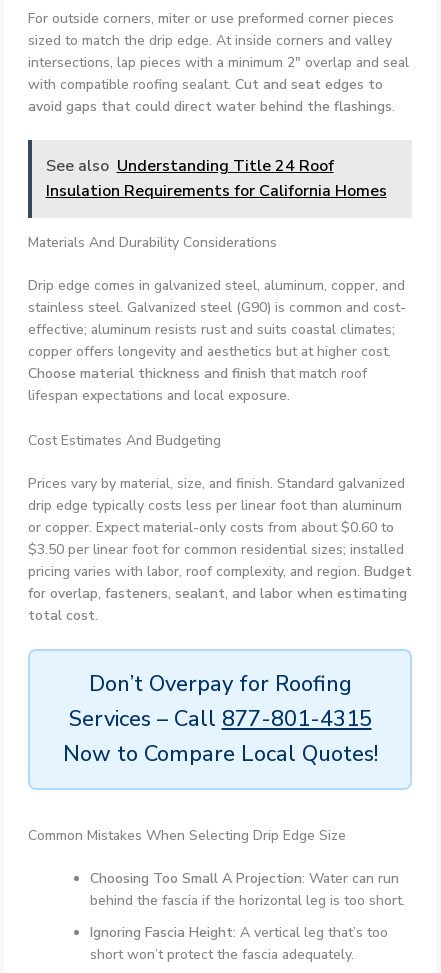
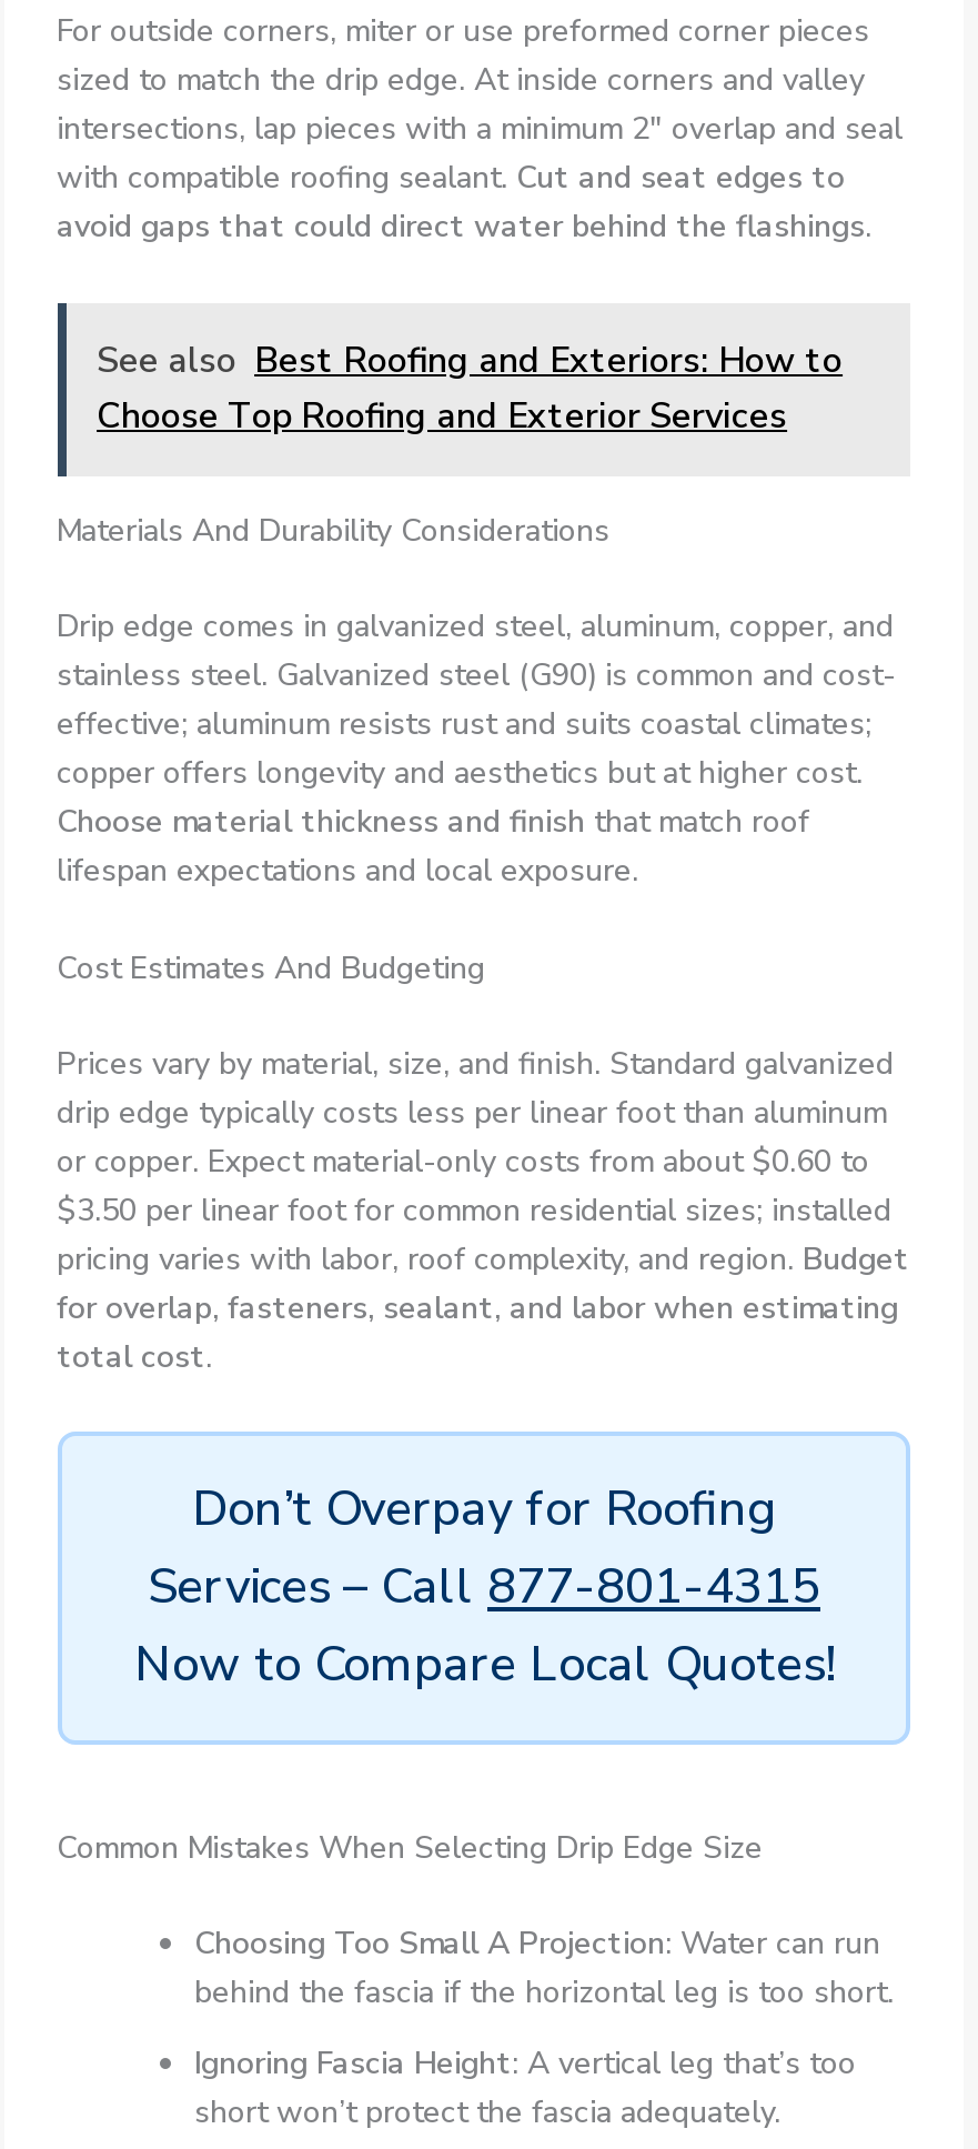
- See also Understanding Title 24 Roof
- Insulation Requirements for California Homes
+ See also Best Roofing and Exteriors: How to
+ Choose Top Roofing and Exterior Services
